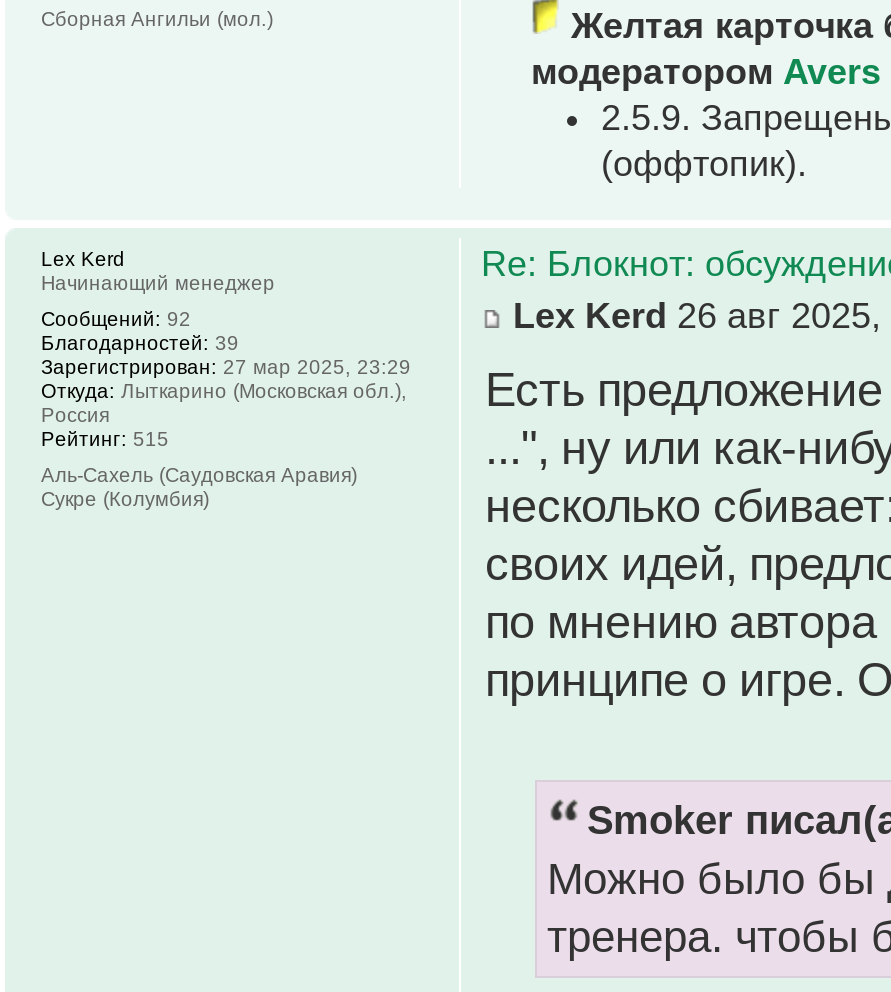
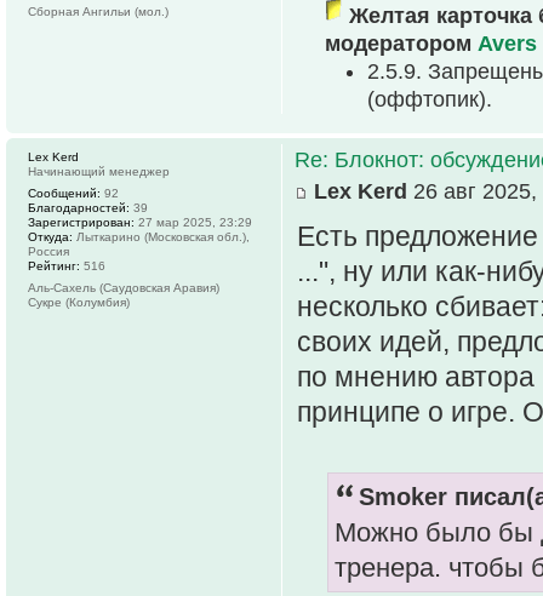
- Рейтинг: 515
+ Рейтинг: 516
